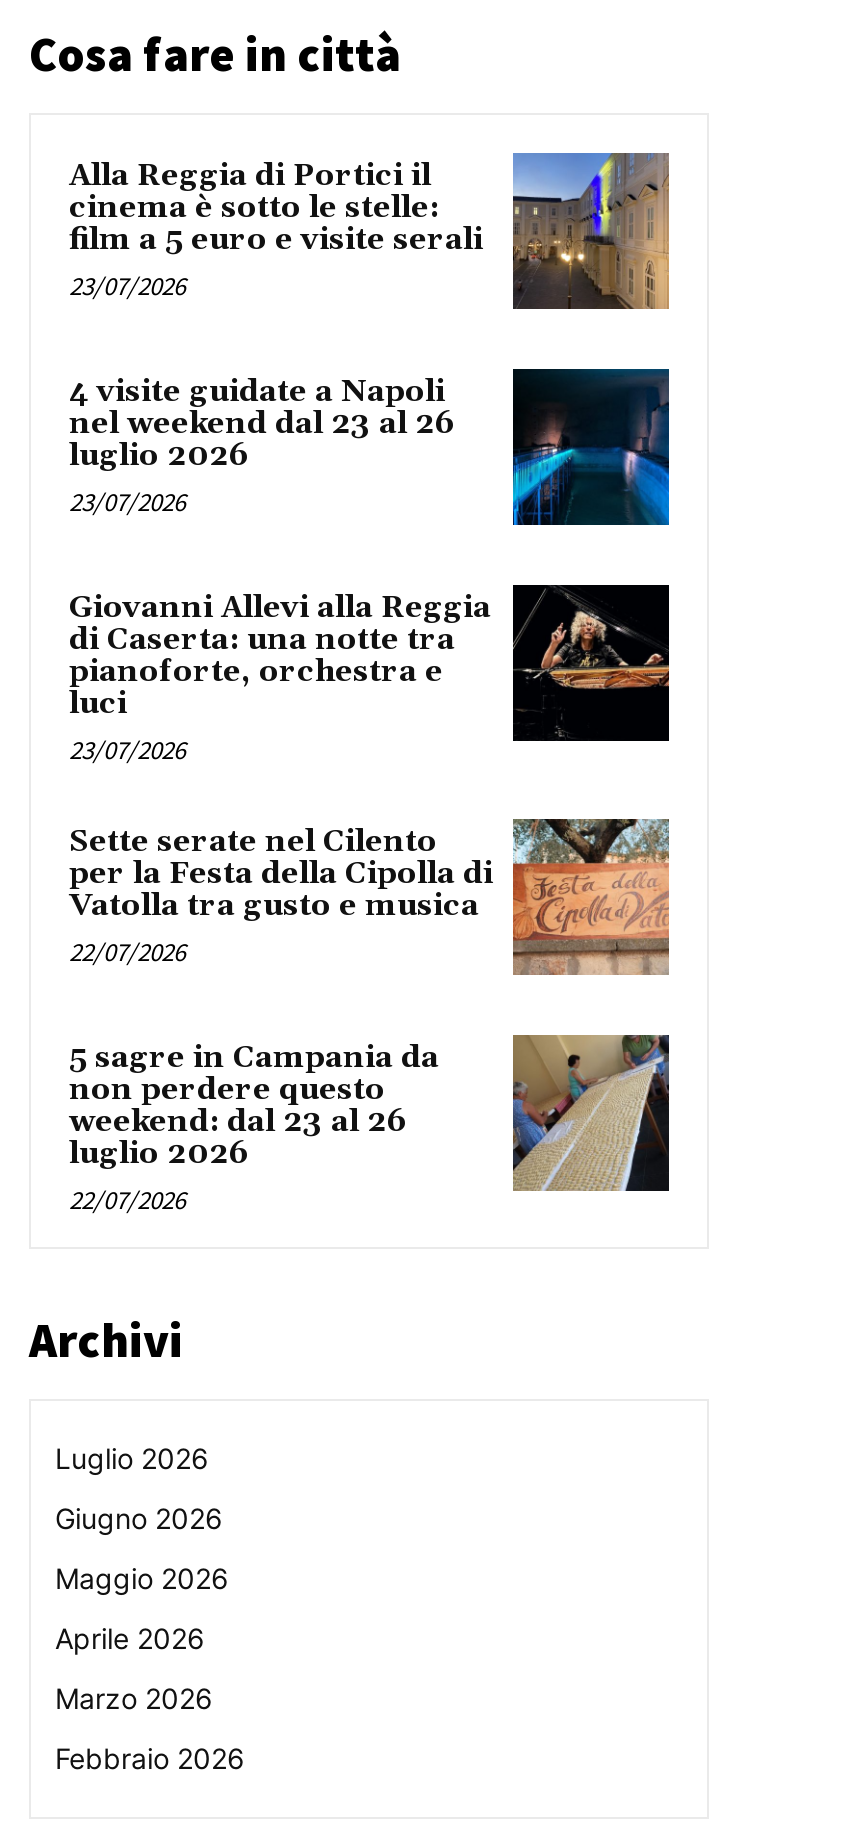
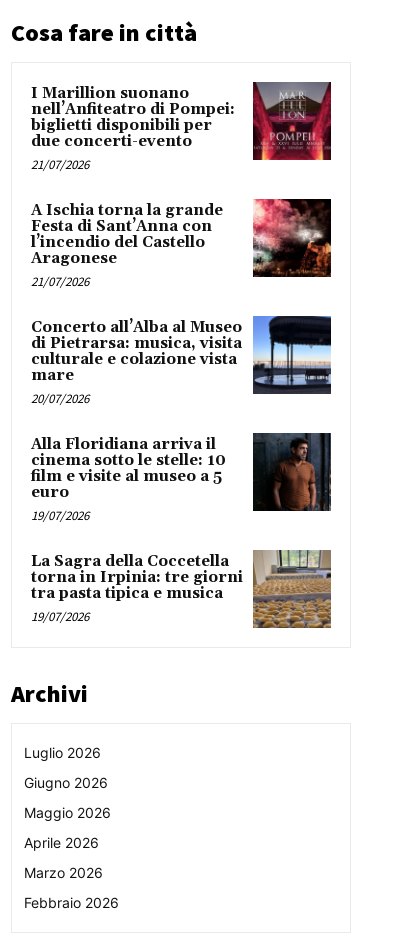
- [image]
- Alla Reggia di Portici il
- cinema è sotto le stelle:
- film a 5 euro e visite serali
- 23/07/2026
+ [image]
+ I Marillion suonano
+ nell’Anfiteatro di Pompei:
+ biglietti disponibili per
+ due concerti-evento
+ 21/07/2026

- [image]
- 4 visite guidate a Napoli
- nel weekend dal 23 al 26
- luglio 2026
- 23/07/2026
+ [image]
+ A Ischia torna la grande
+ Festa di Sant’Anna con
+ l’incendio del Castello
+ Aragonese
+ 21/07/2026

- [image]
- Giovanni Allevi alla Reggia
- di Caserta: una notte tra
- pianoforte, orchestra e
- luci
- 23/07/2026
+ [image]
+ Concerto all’Alba al Museo
+ di Pietrarsa: musica, visita
+ culturale e colazione vista
+ mare
+ 20/07/2026

- [image]
- Sette serate nel Cilento
- per la Festa della Cipolla di
- Vatolla tra gusto e musica
- 22/07/2026
+ [image]
+ Alla Floridiana arriva il
+ cinema sotto le stelle: 10
+ film e visite al museo a 5
+ euro
+ 19/07/2026

- [image]
- 5 sagre in Campania da
- non perdere questo
- weekend: dal 23 al 26
- luglio 2026
- 22/07/2026
+ [image]
+ La Sagra della Coccetella
+ torna in Irpinia: tre giorni
+ tra pasta tipica e musica
+ 19/07/2026
